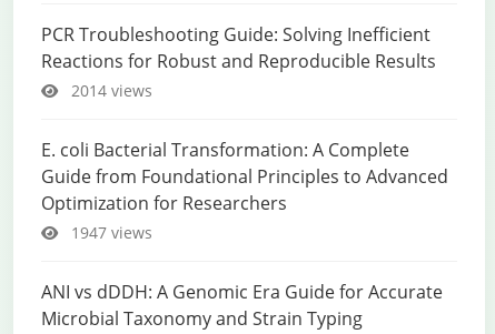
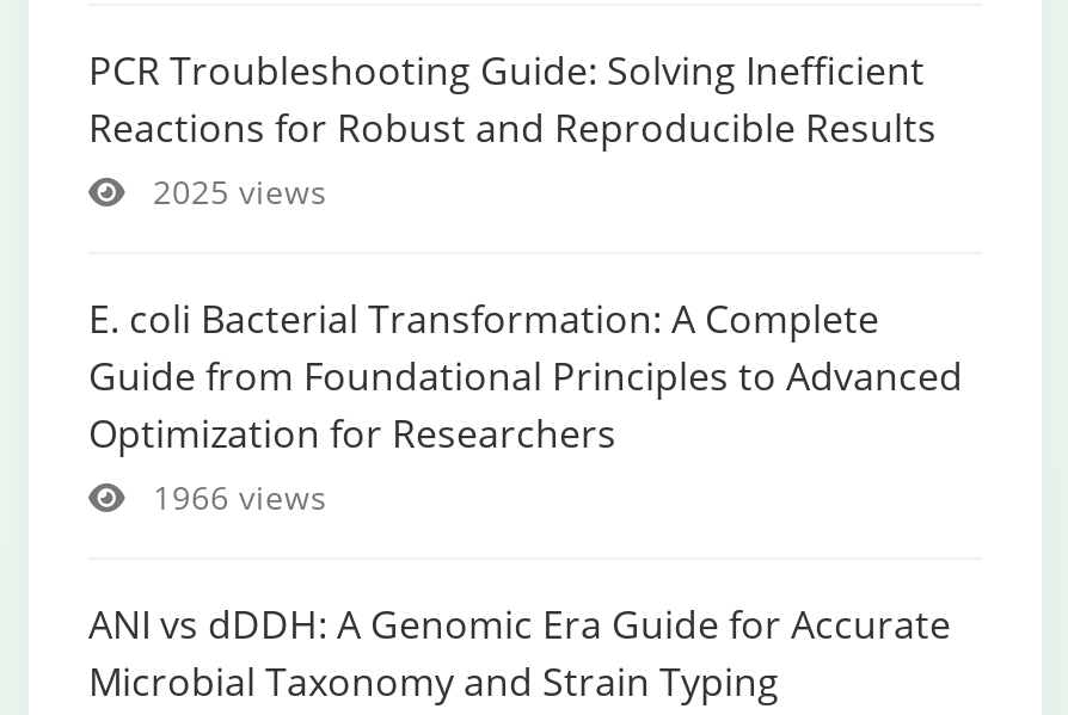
- 2014 views
+ 2025 views

- 1947 views
+ 1966 views
